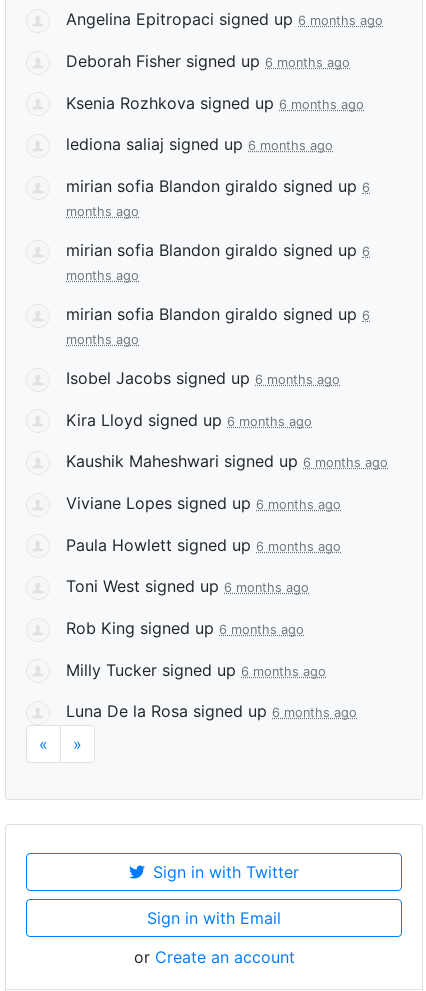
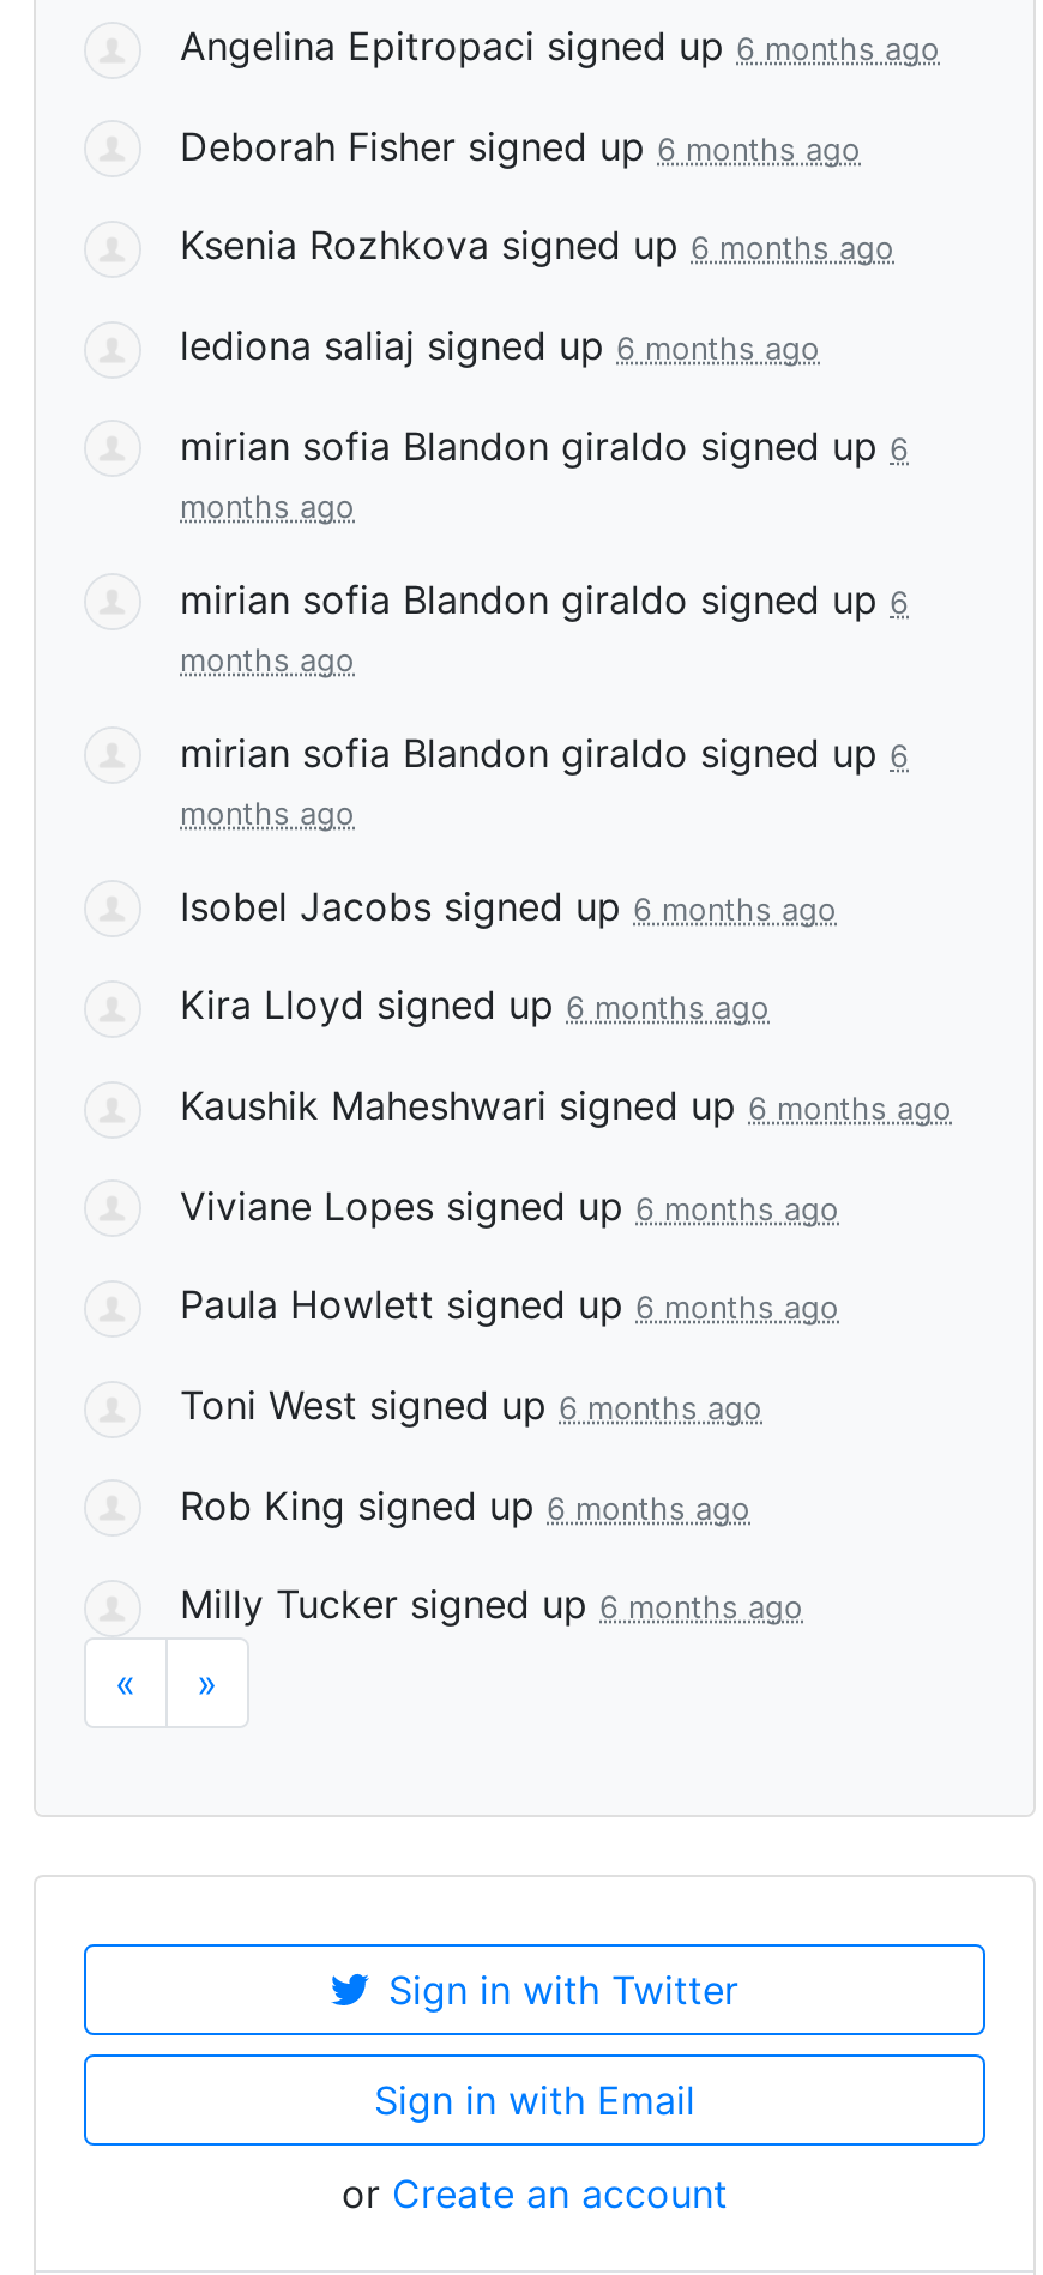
- Luna De la Rosa signed up 6 months ago
